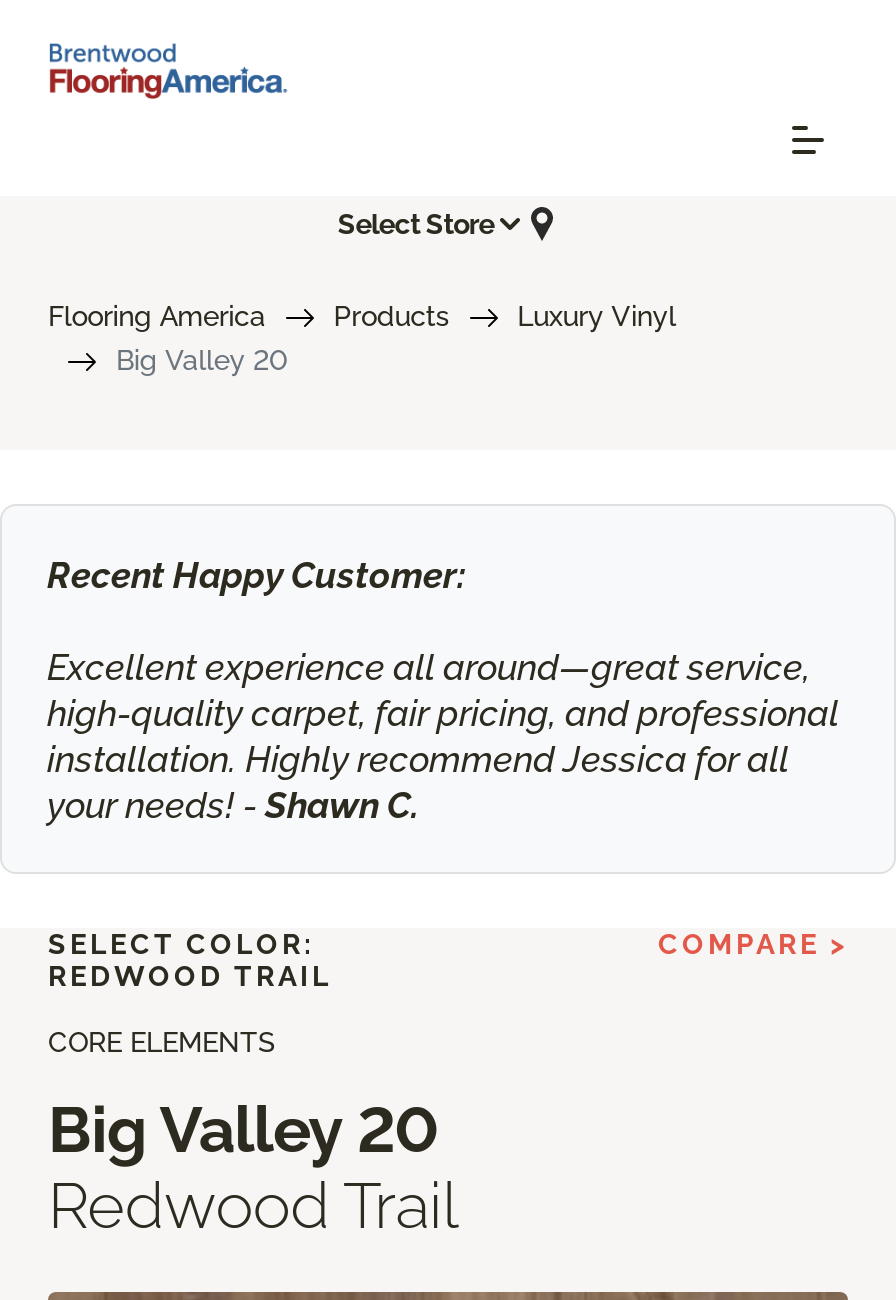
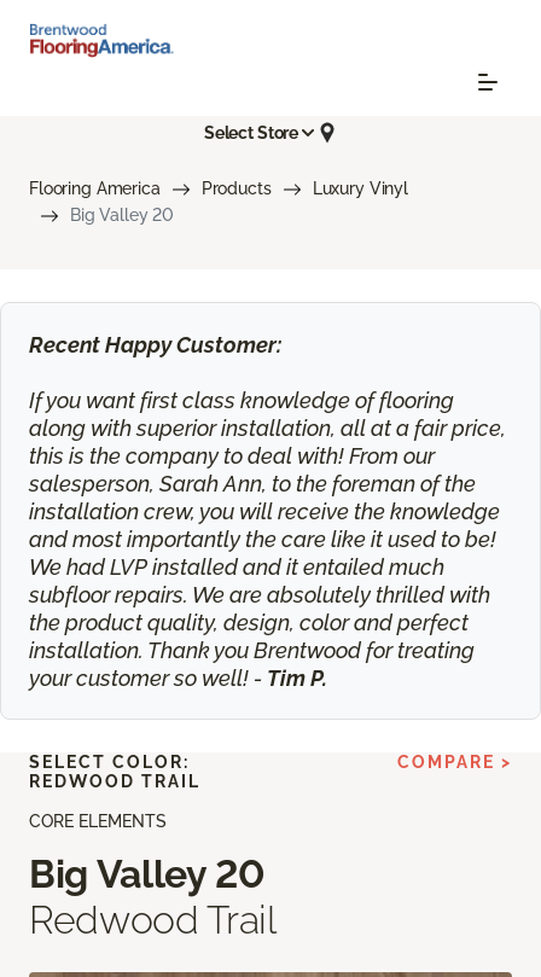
- Excellent experience all around—great service,
- high-quality carpet, fair pricing, and professional
- installation. Highly recommend Jessica for all
- your needs! - Shawn C.
+ If you want first class knowledge of flooring
+ along with superior installation, all at a fair price,
+ this is the company to deal with! From our
+ salesperson, Sarah Ann, to the foreman of the
+ installation crew, you will receive the knowledge
+ and most importantly the care like it used to be!
+ We had LVP installed and it entailed much
+ subfloor repairs. We are absolutely thrilled with
+ the product quality, design, color and perfect
+ installation. Thank you Brentwood for treating
+ your customer so well! - Tim P.
